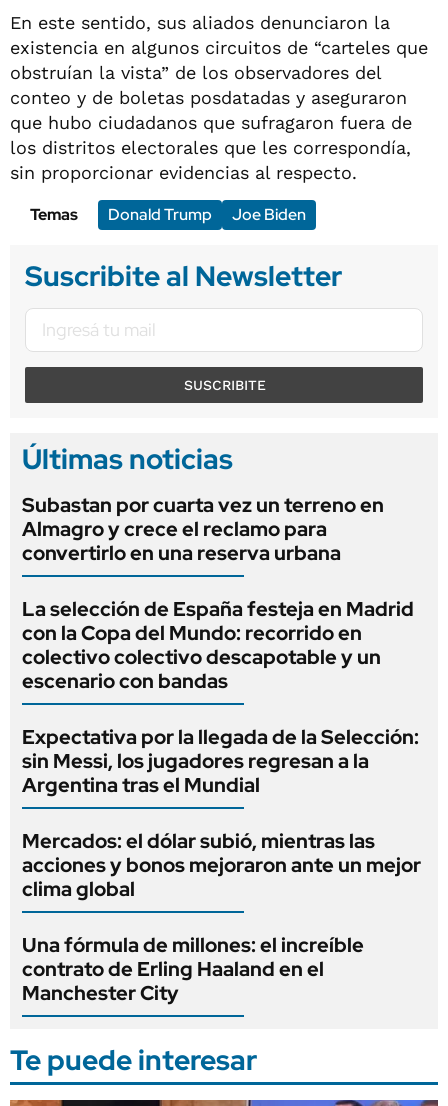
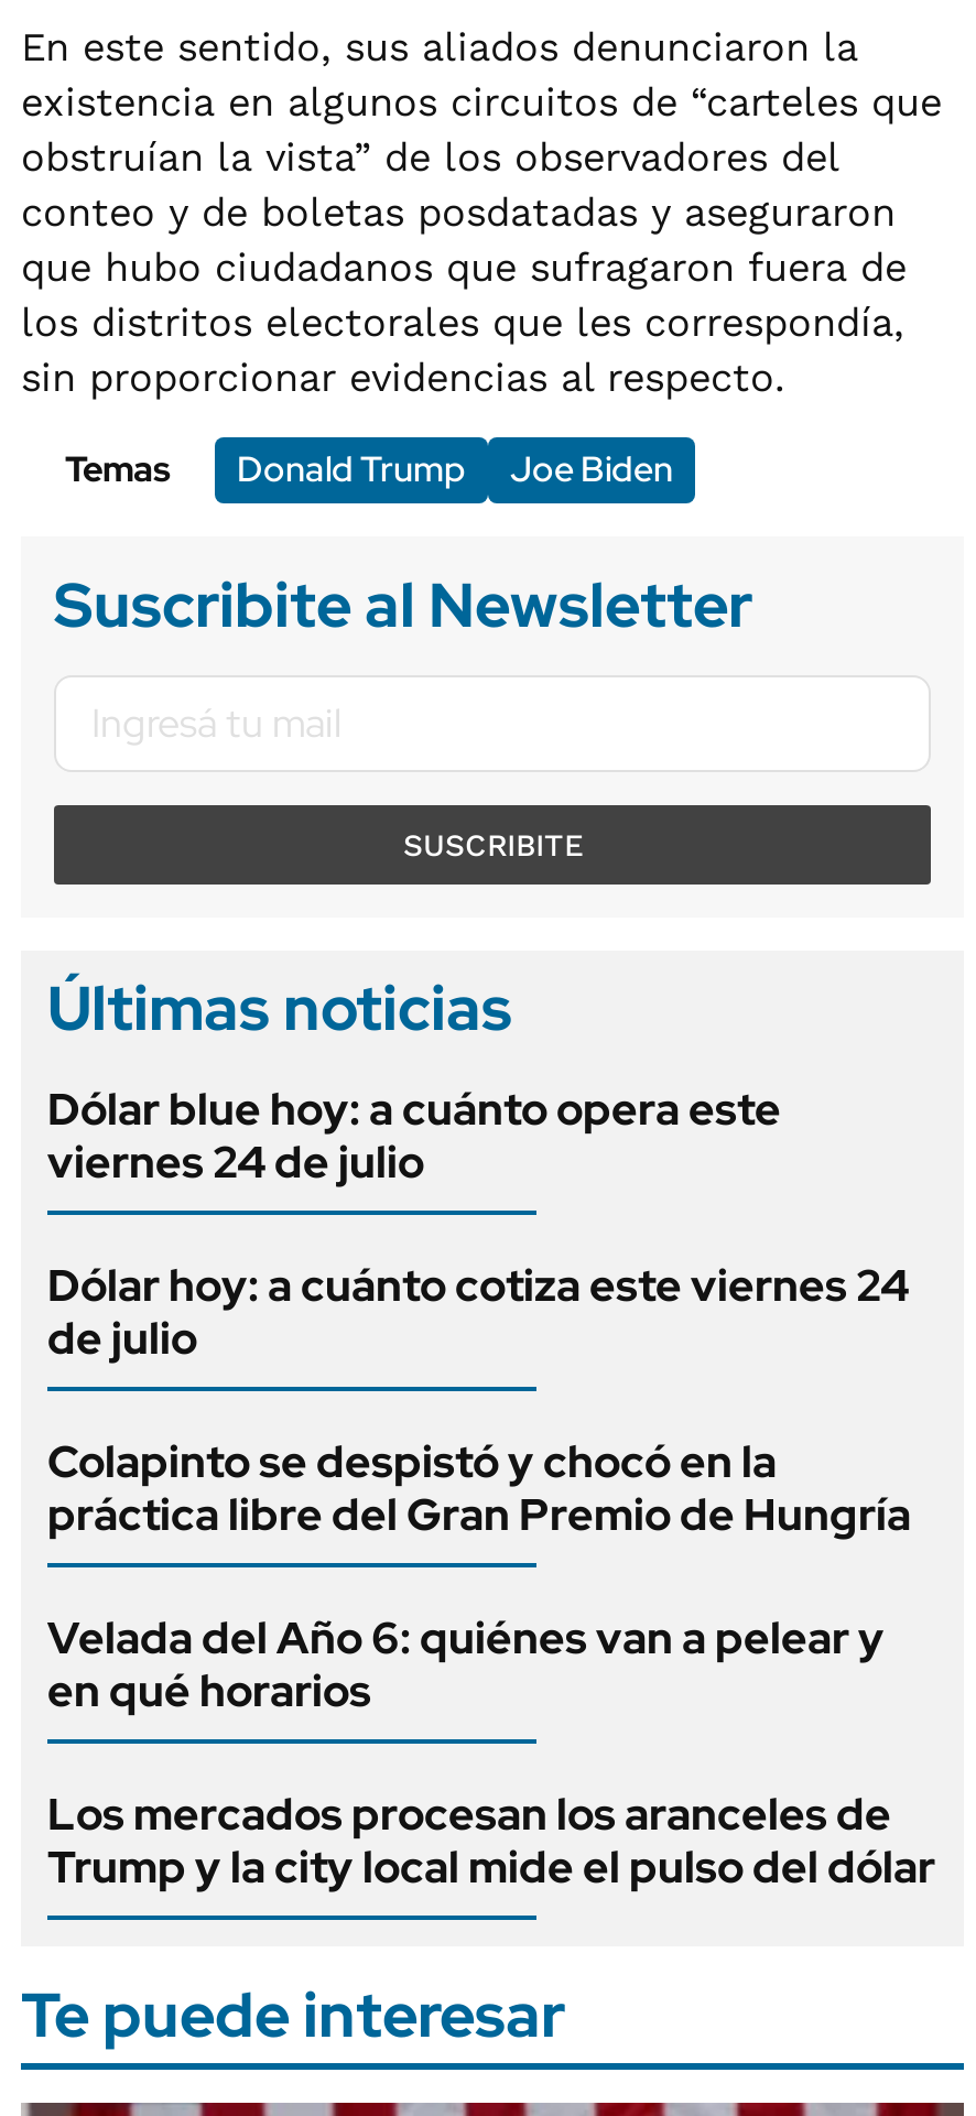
- Subastan por cuarta vez un terreno en
- Almagro y crece el reclamo para
- convertirlo en una reserva urbana
+ Dólar blue hoy: a cuánto opera este
+ viernes 24 de julio

- La selección de España festeja en Madrid
- con la Copa del Mundo: recorrido en
- colectivo colectivo descapotable y un
- escenario con bandas
+ Dólar hoy: a cuánto cotiza este viernes 24
+ de julio

- Expectativa por la llegada de la Selección:
- sin Messi, los jugadores regresan a la
- Argentina tras el Mundial
+ Colapinto se despistó y chocó en la
+ práctica libre del Gran Premio de Hungría

- Mercados: el dólar subió, mientras las
- acciones y bonos mejoraron ante un mejor
- clima global
+ Velada del Año 6: quiénes van a pelear y
+ en qué horarios

- Una fórmula de millones: el increíble
- contrato de Erling Haaland en el
- Manchester City
+ Los mercados procesan los aranceles de
+ Trump y la city local mide el pulso del dólar
